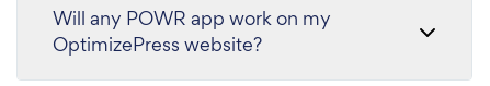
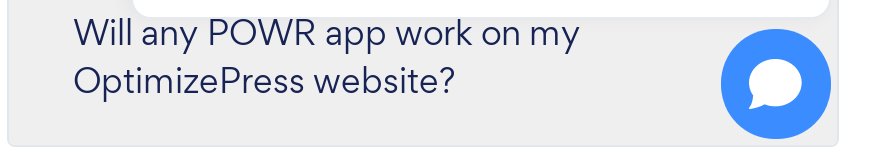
+ [image]
